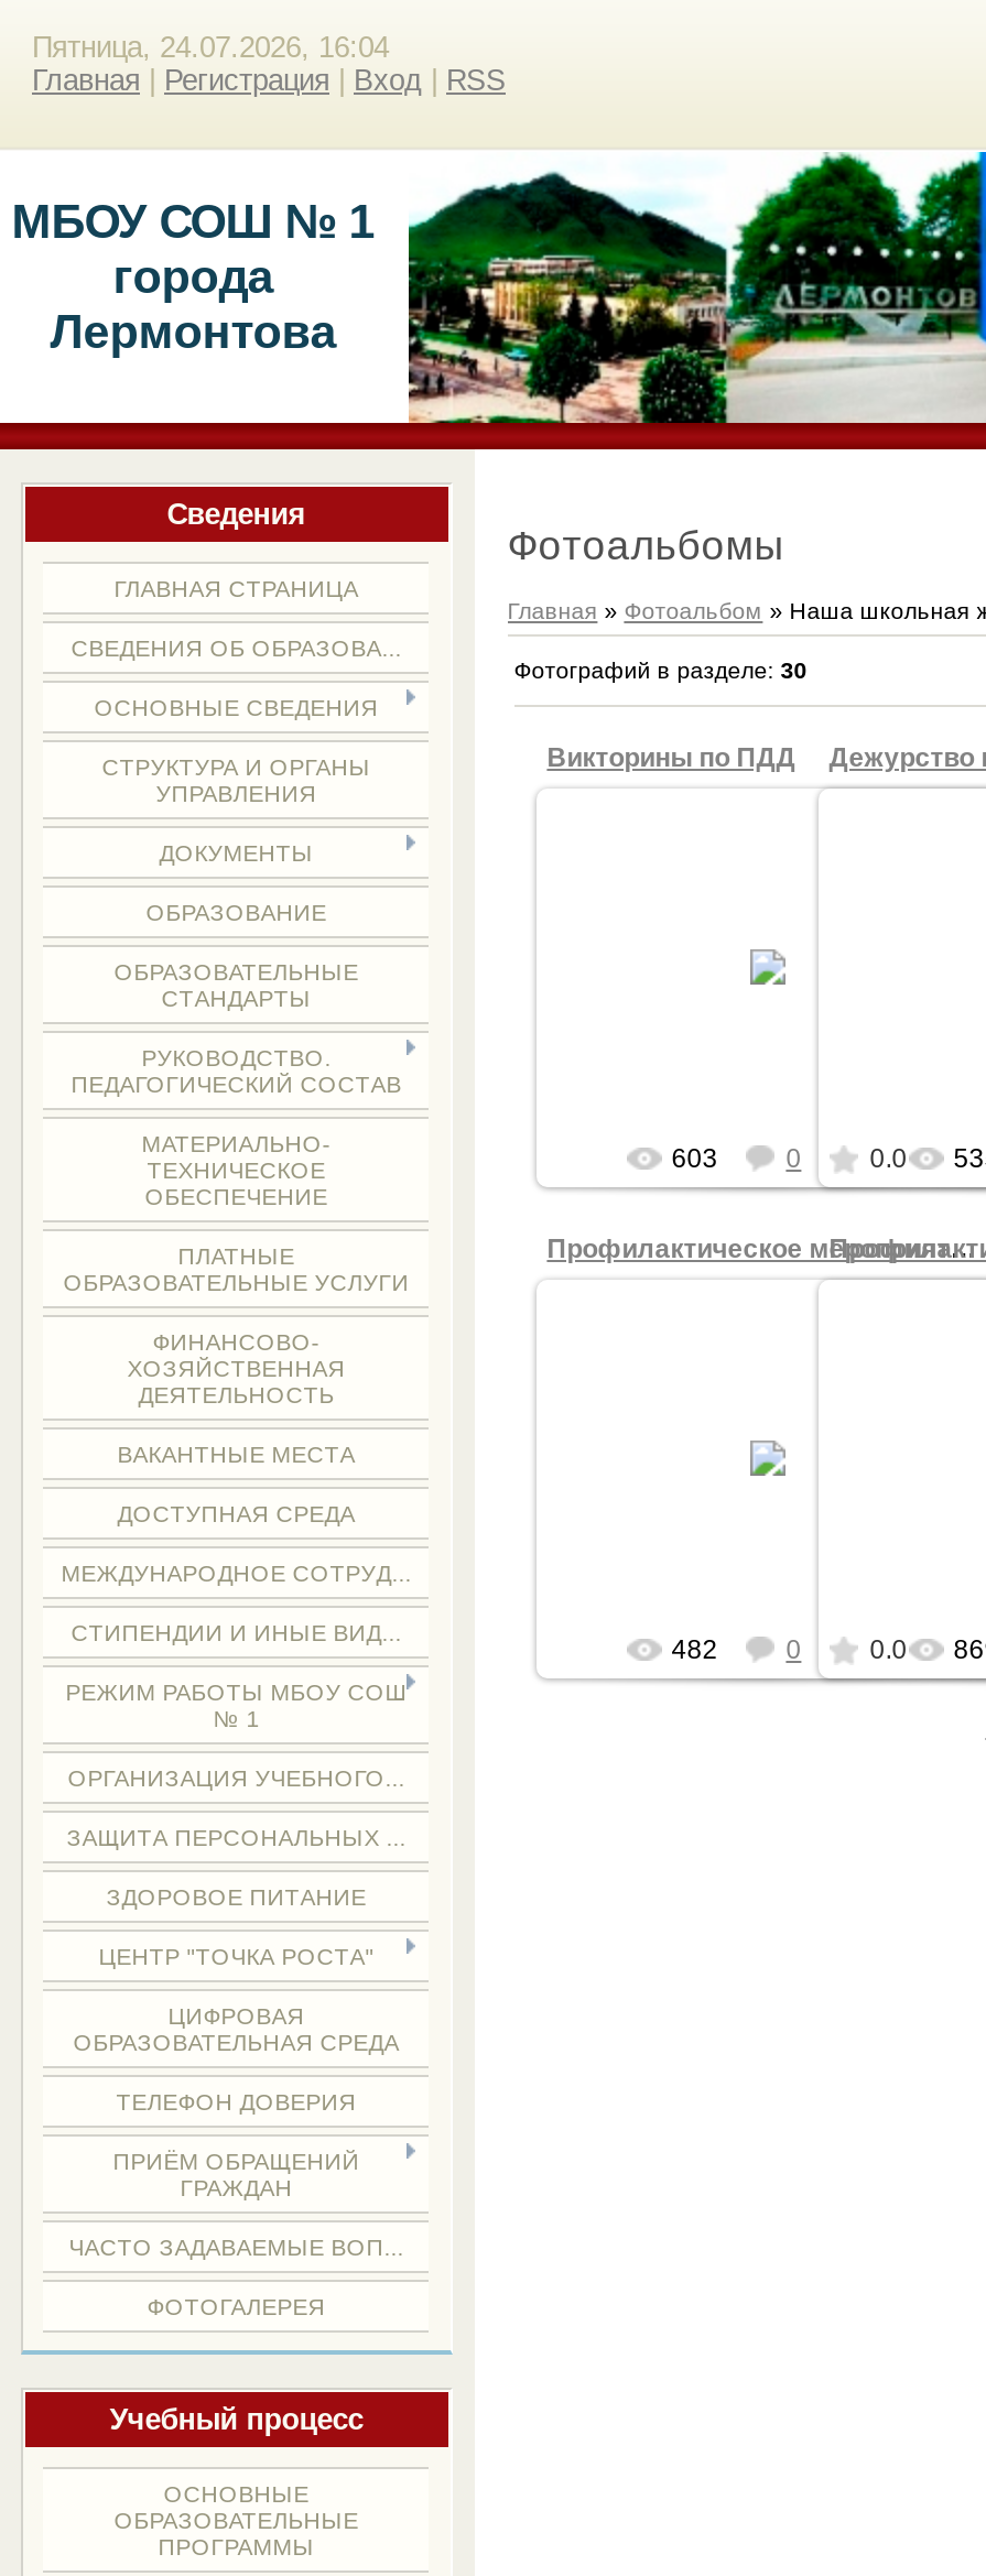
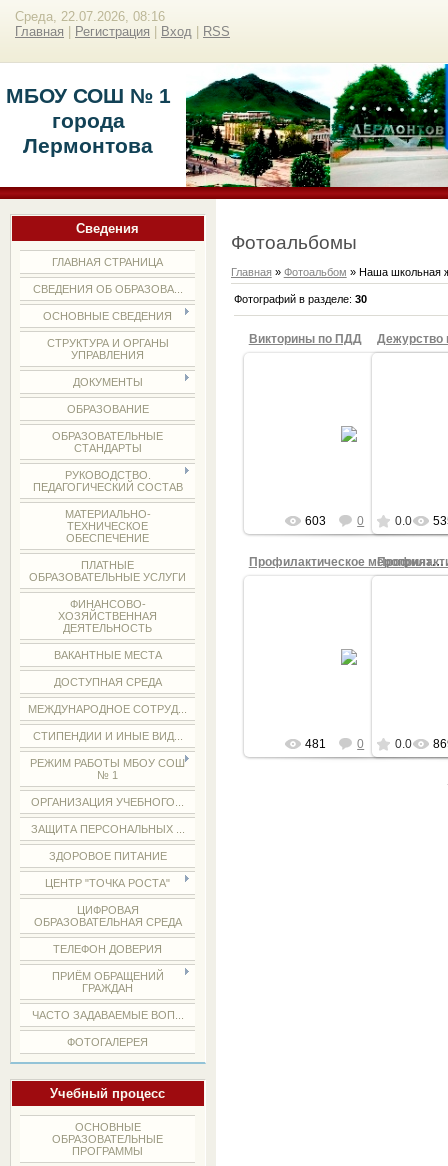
- Пятница, 24.07.2026, 16:04
+ Среда, 22.07.2026, 08:16

- 482
+ 481
